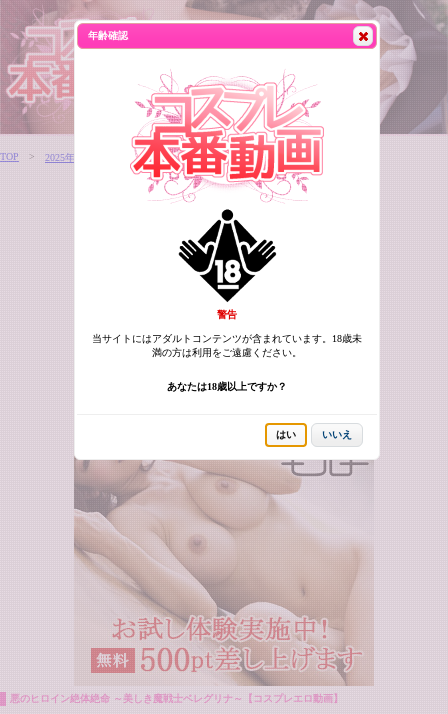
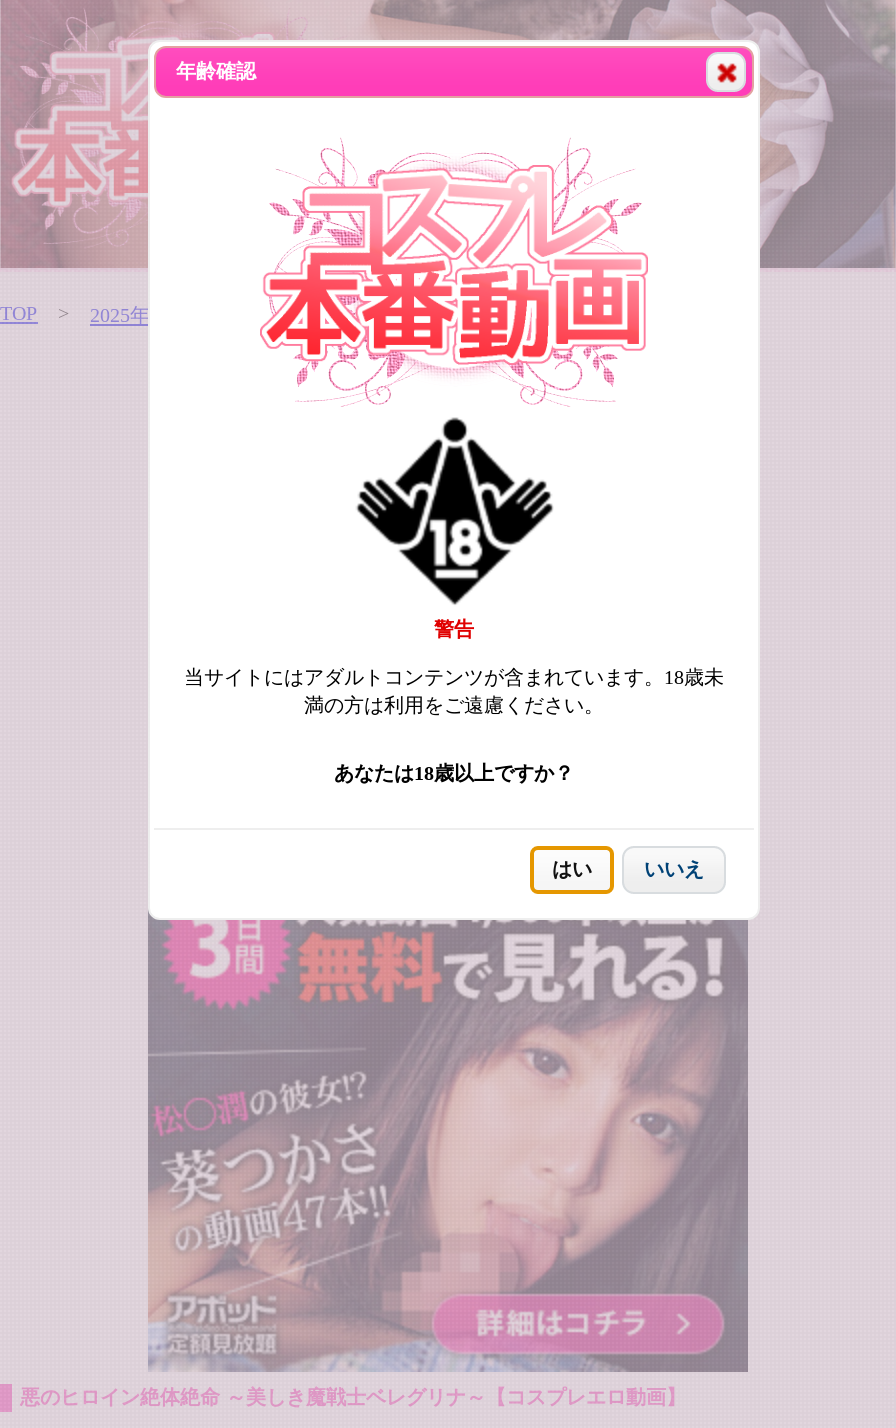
- [image]
+ [image]
